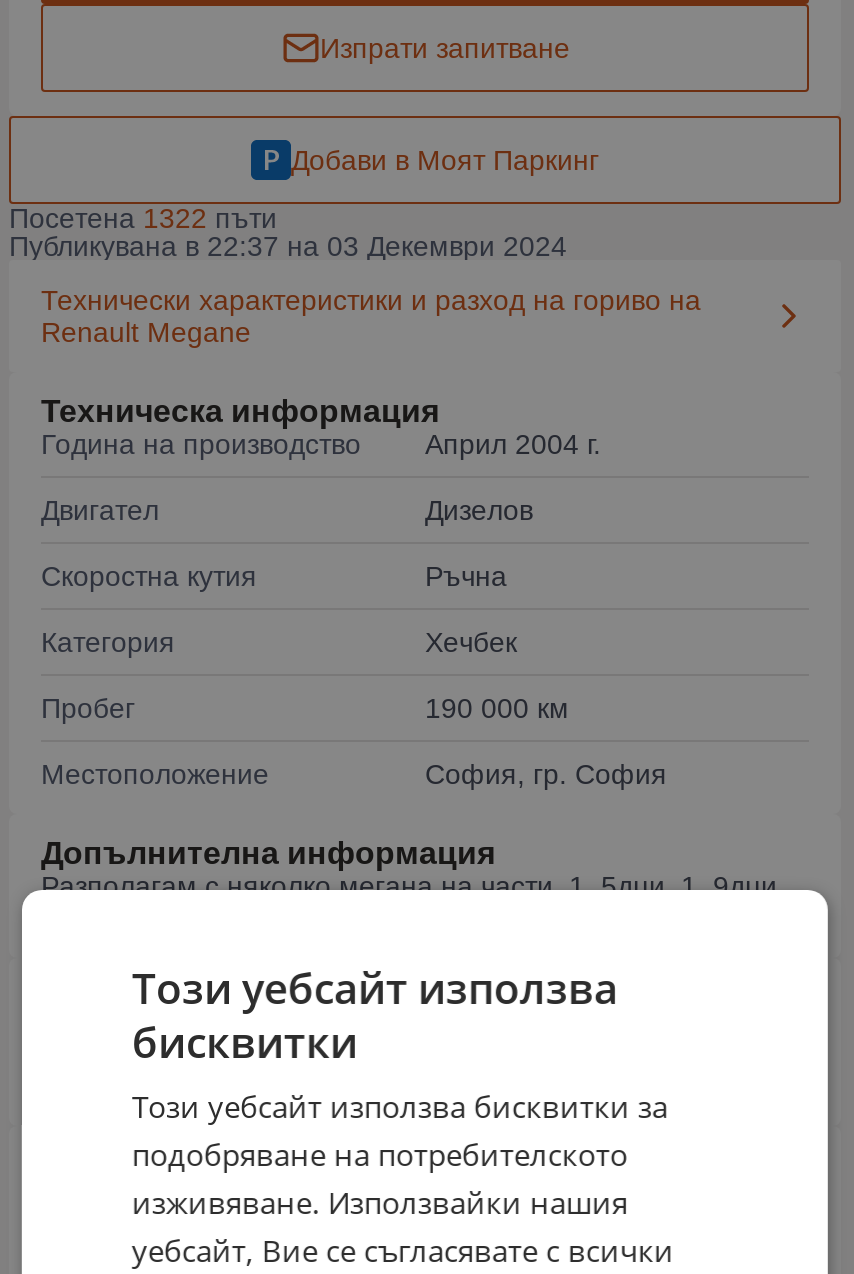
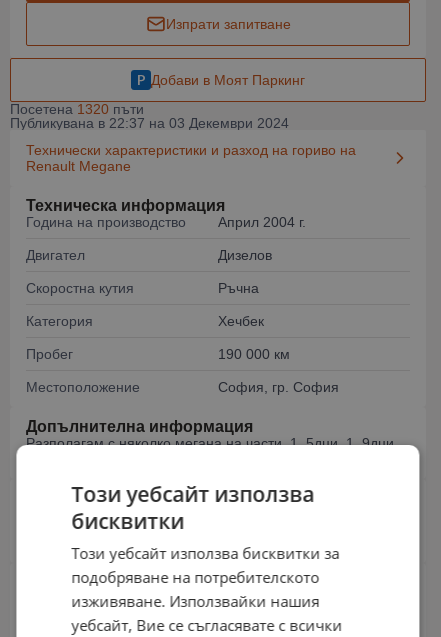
- Посетена1322пъти
+ Посетена1320пъти
